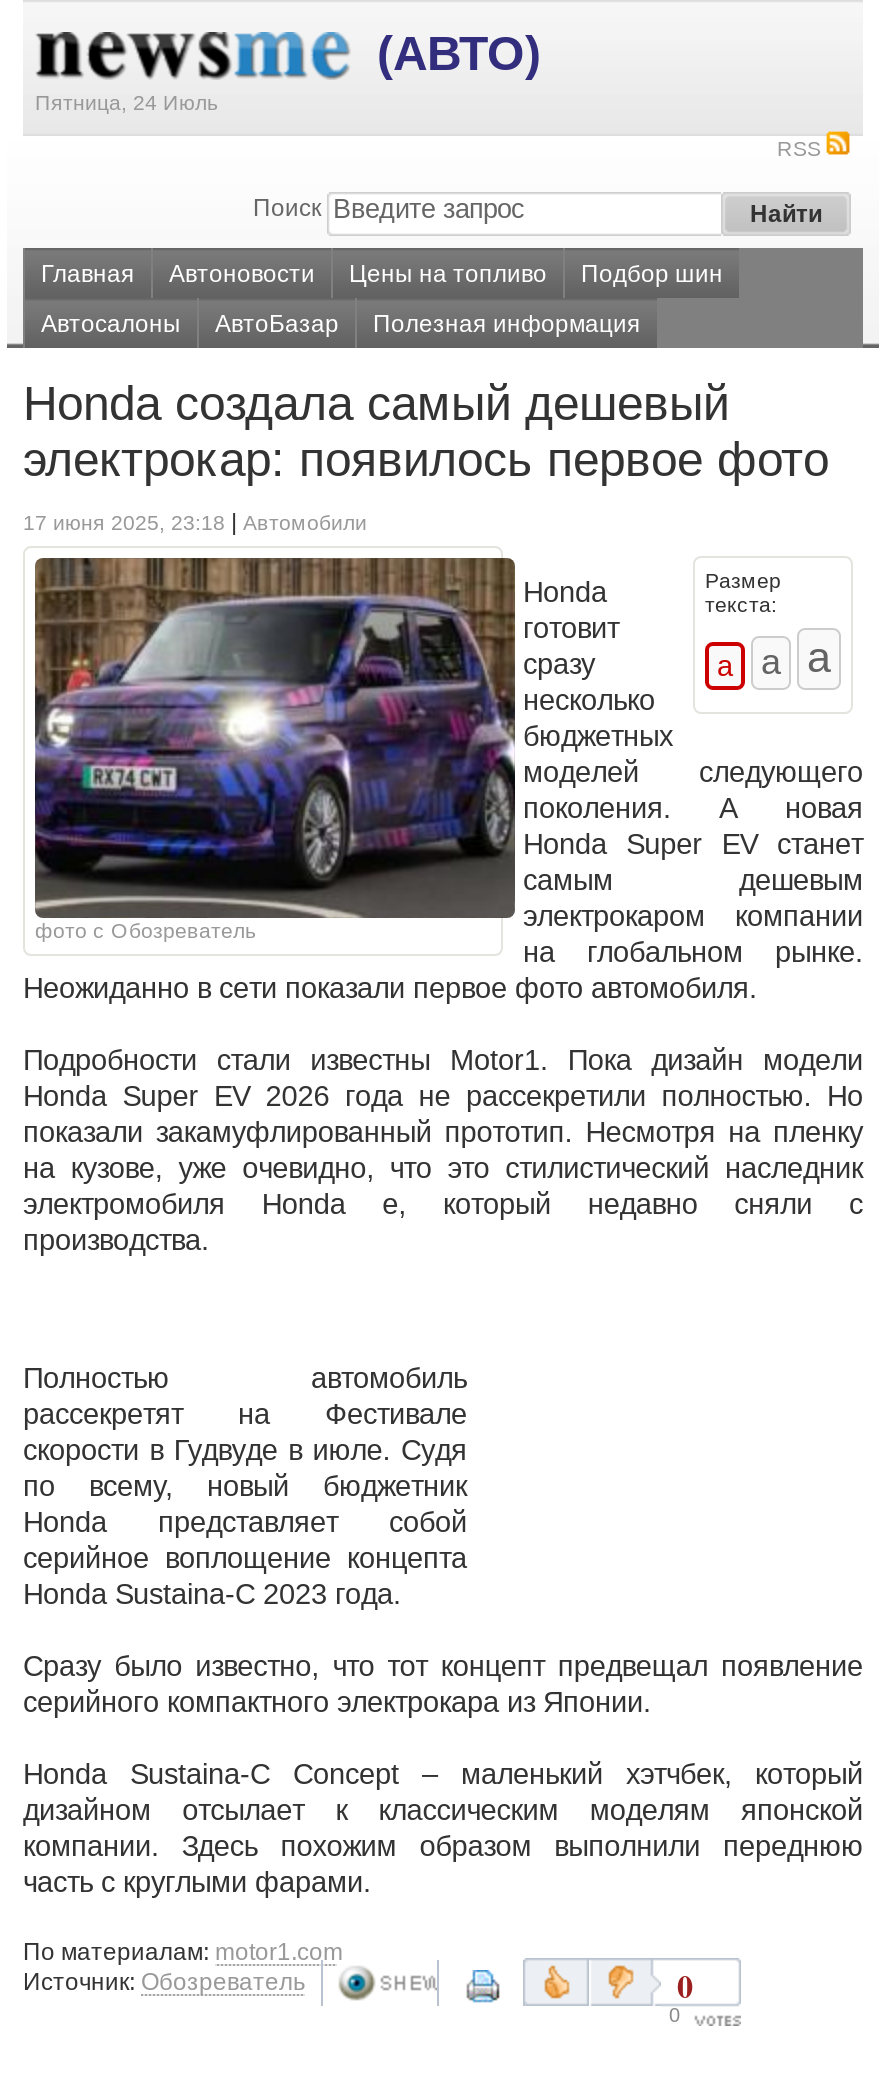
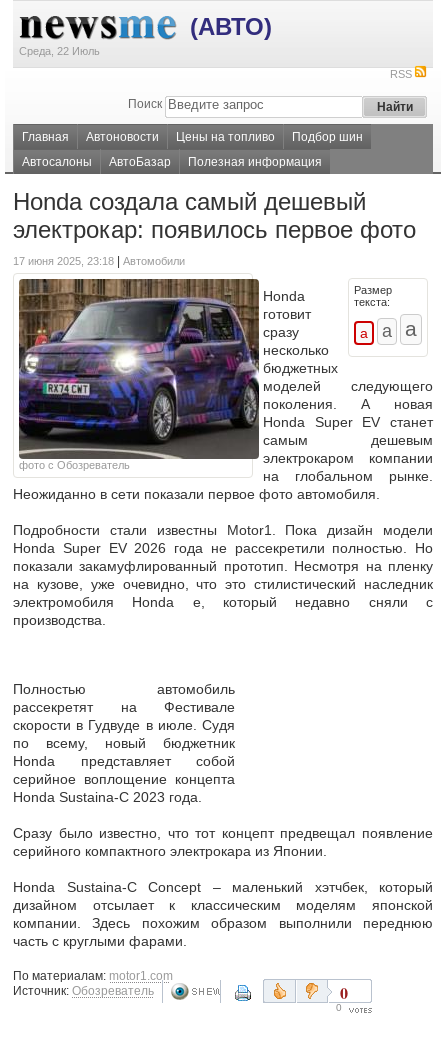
- Пятница, 24 Июль
+ Среда, 22 Июль
